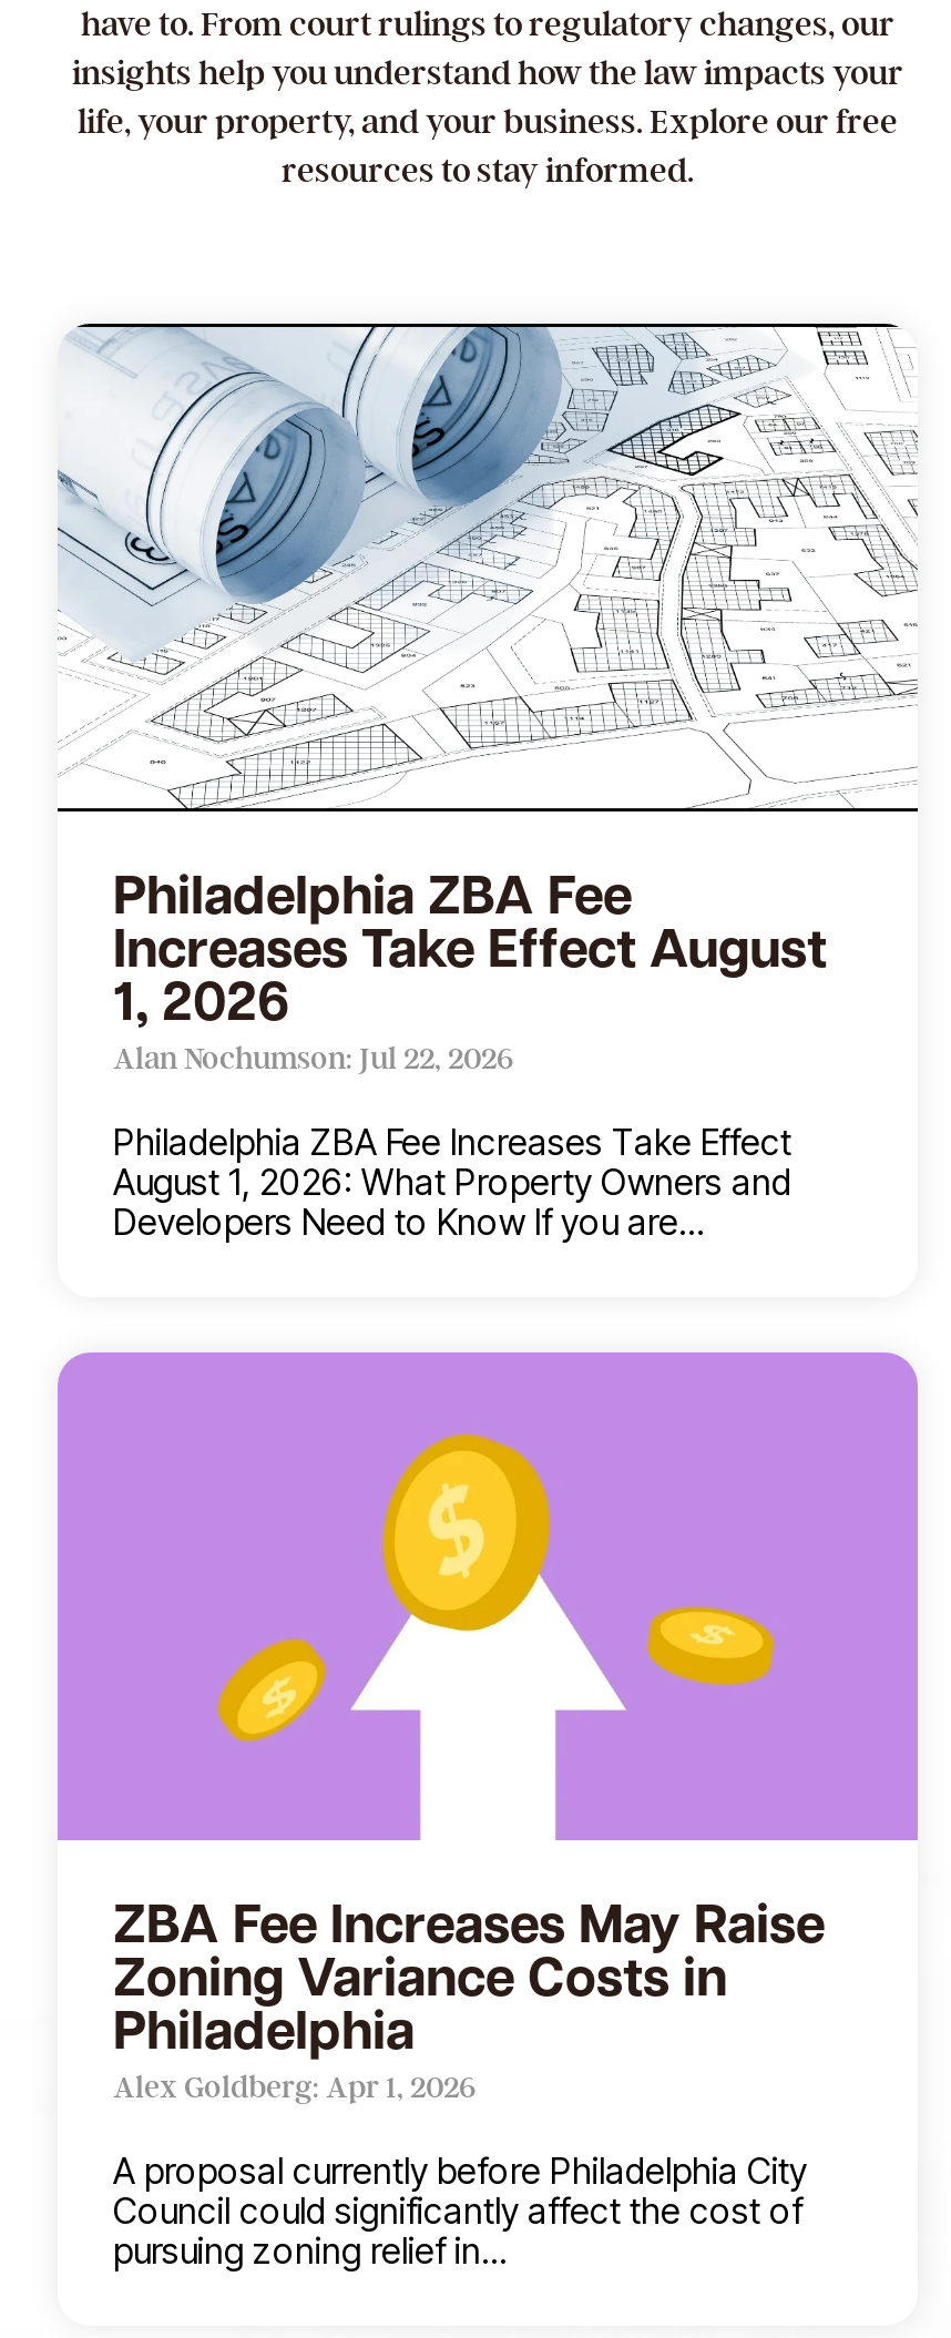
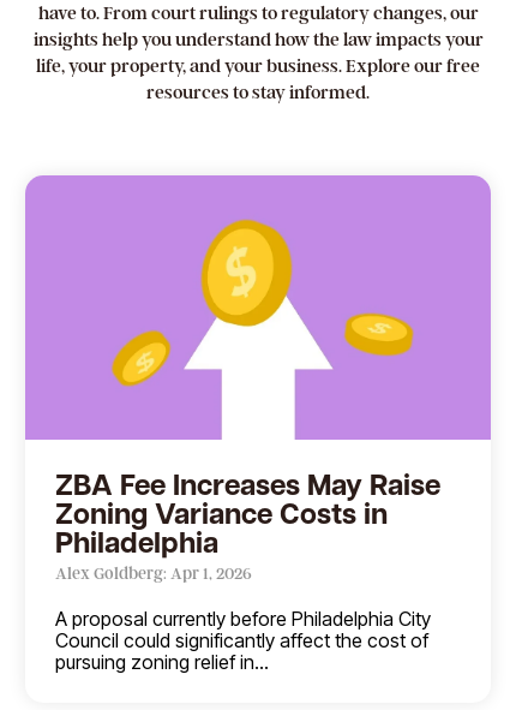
- [image]
- Philadelphia ZBA Fee
- Increases Take Effect August
- 1, 2026
- Alan Nochumson: Jul 22, 2026
- Philadelphia ZBA Fee Increases Take Effect
- August 1, 2026: What Property Owners and
- Developers Need to Know If you are...
